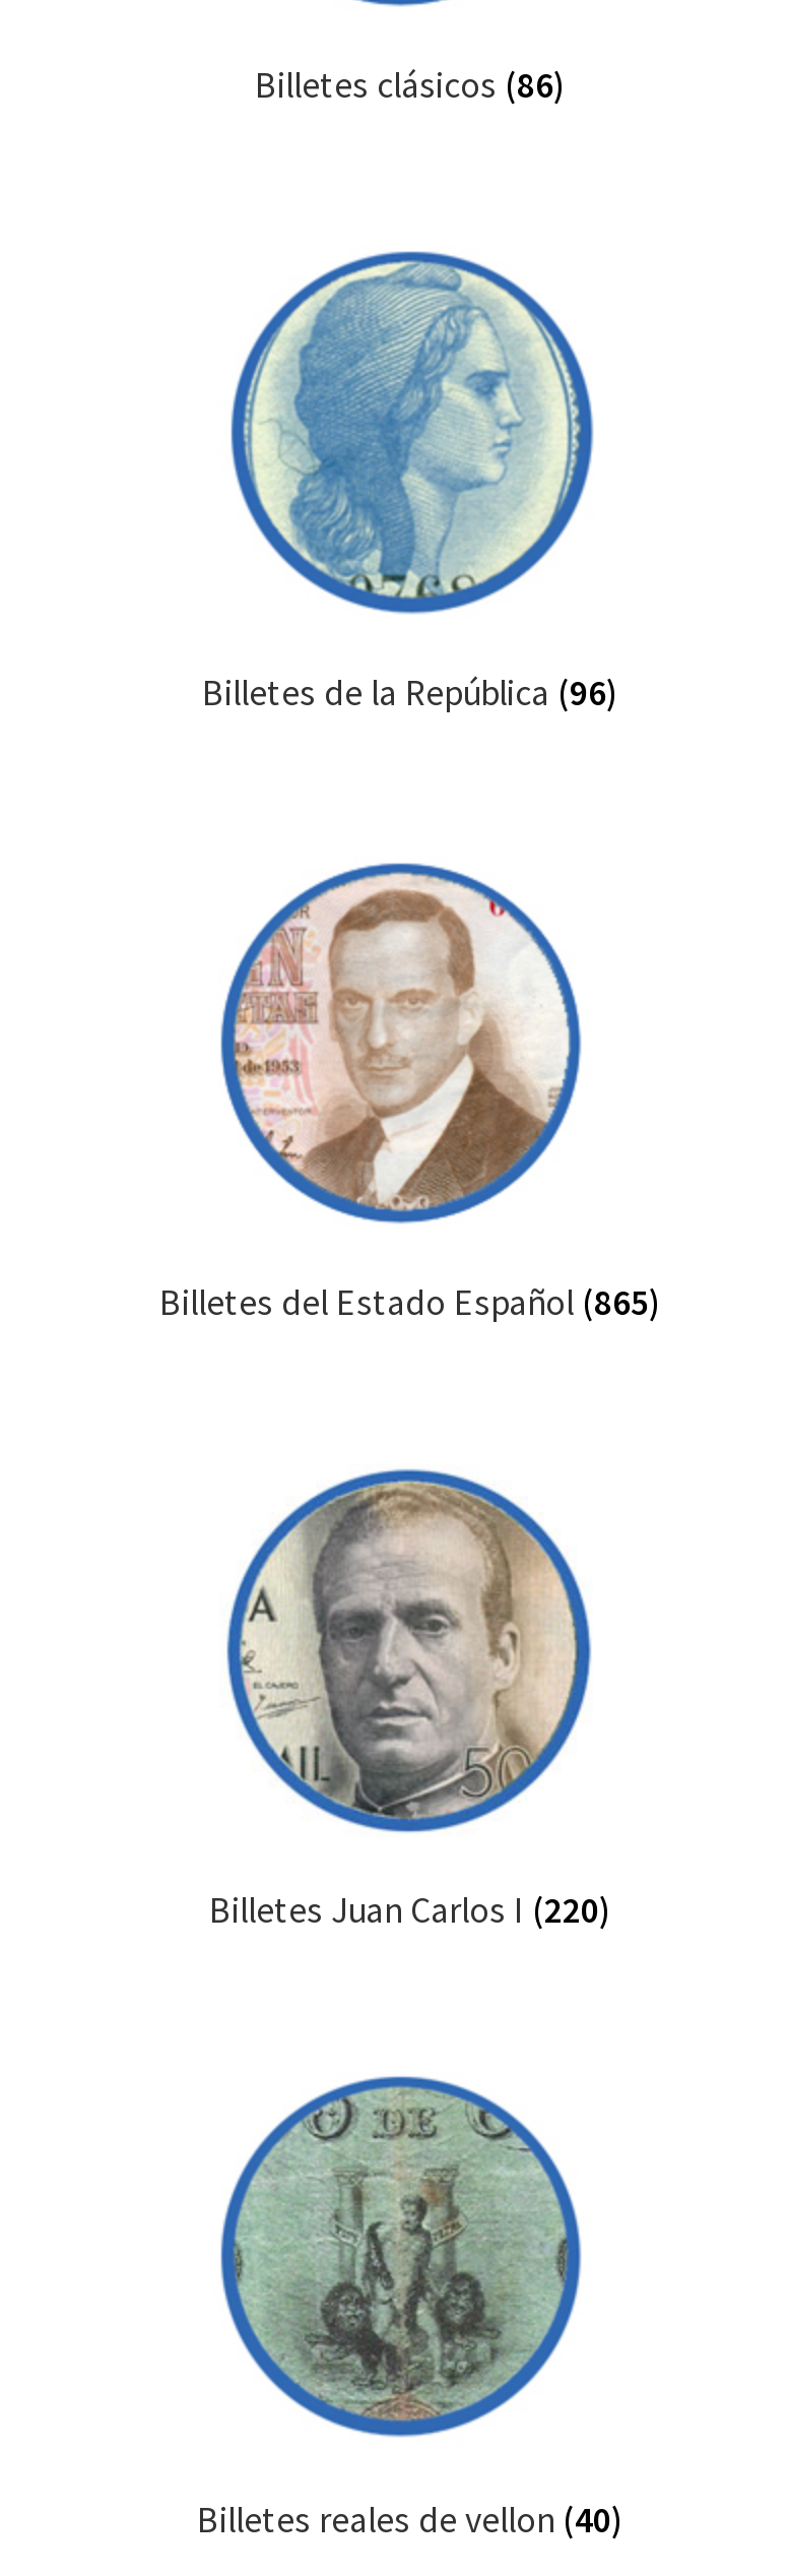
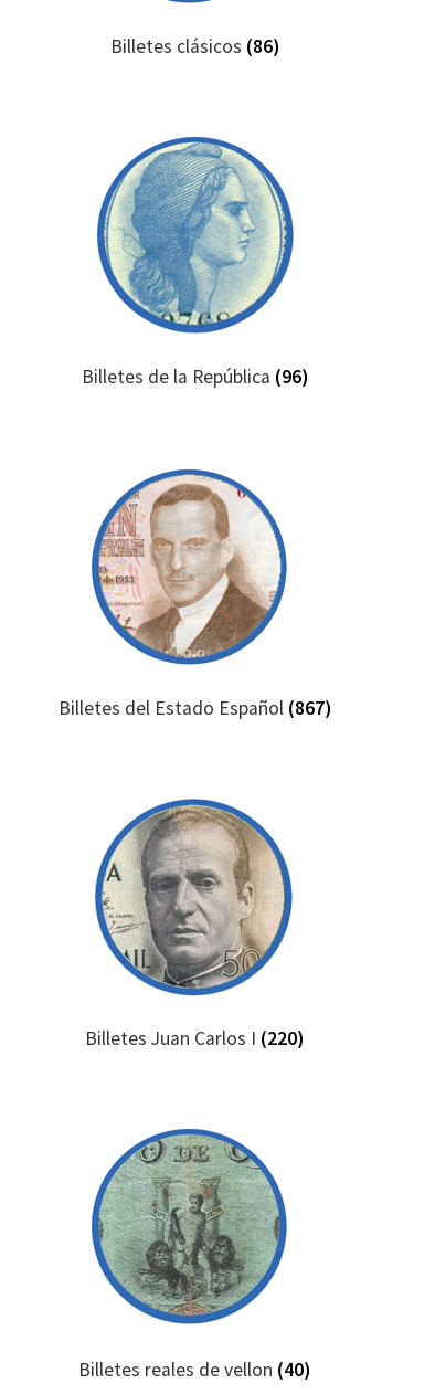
- Billetes del Estado Español (865)
+ Billetes del Estado Español (867)
